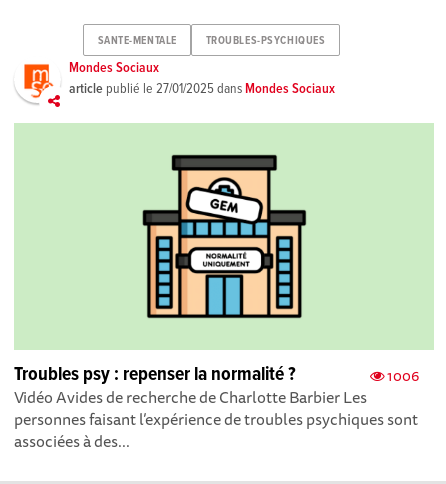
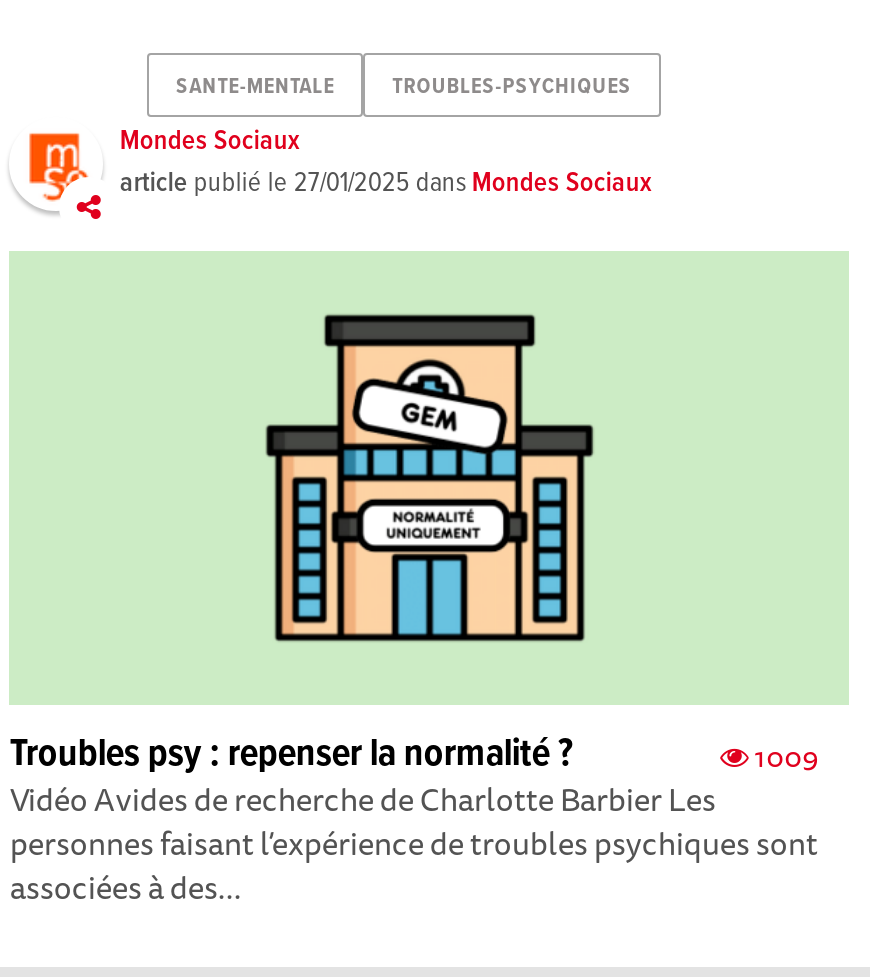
- 1006
+ 1009
